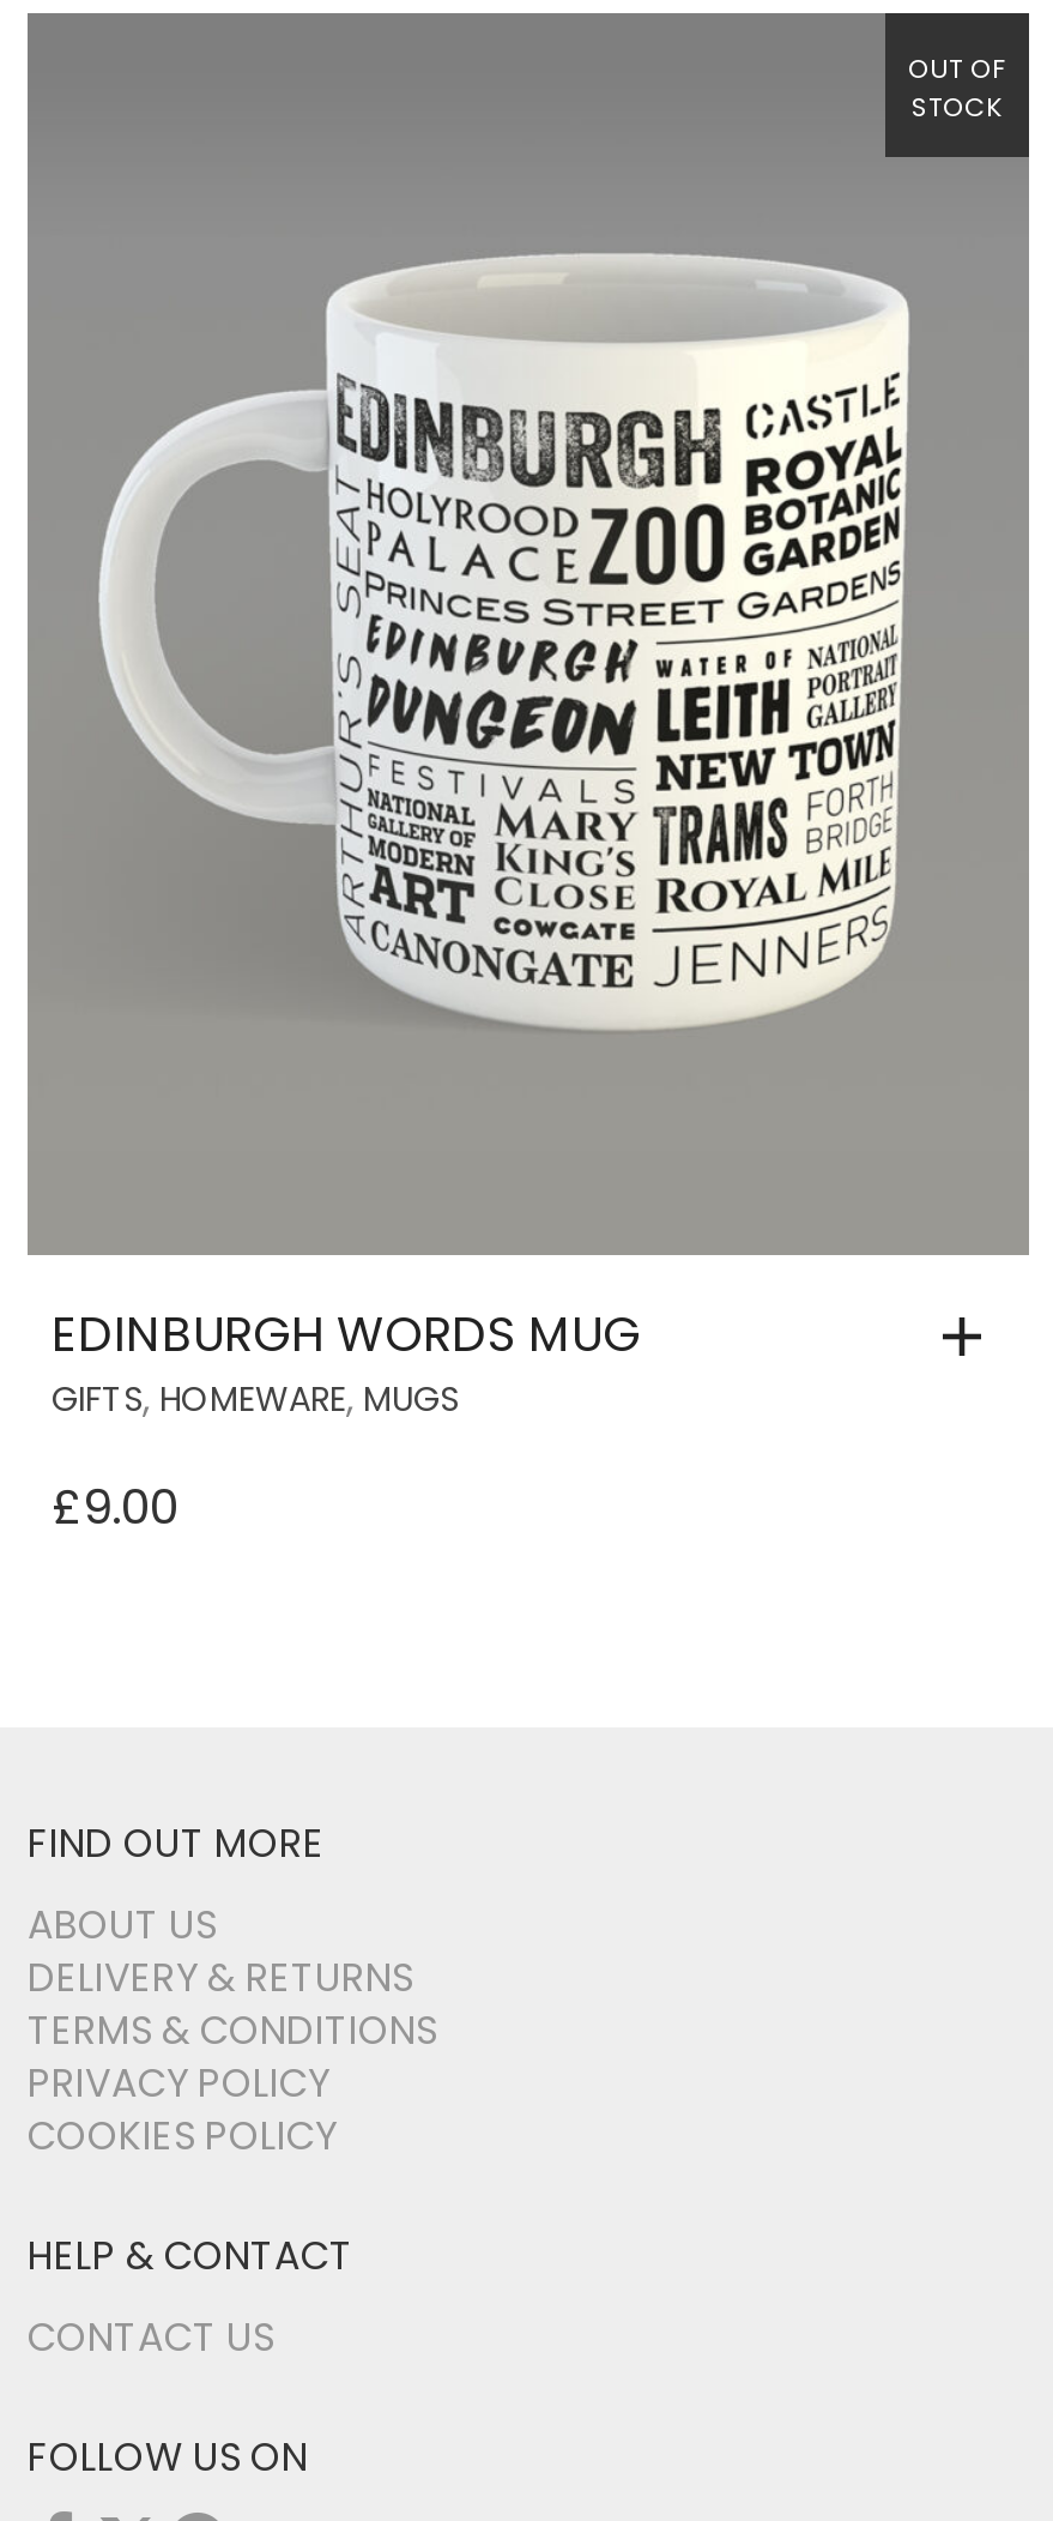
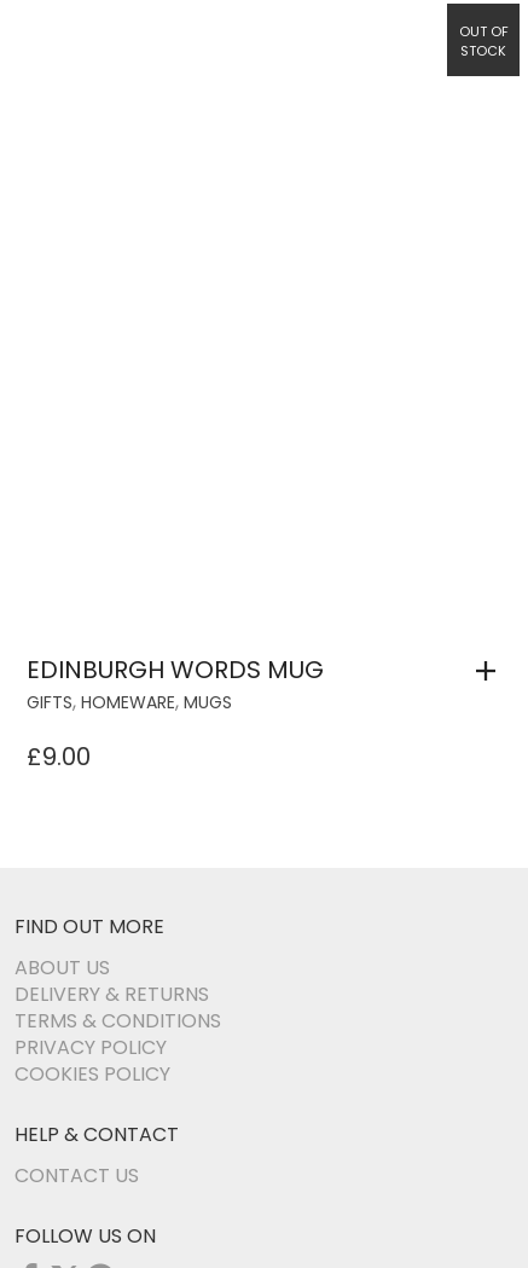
- [image]
